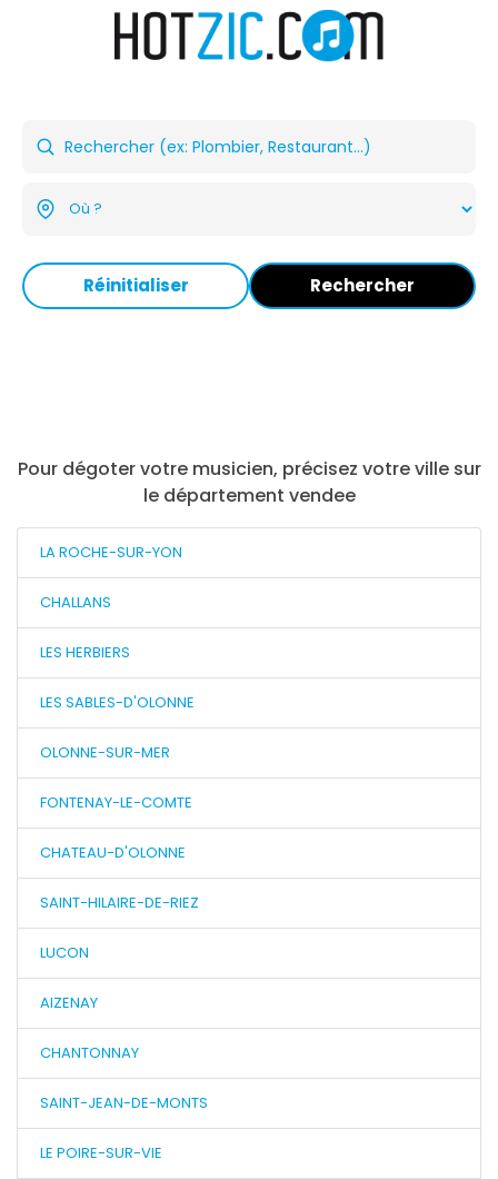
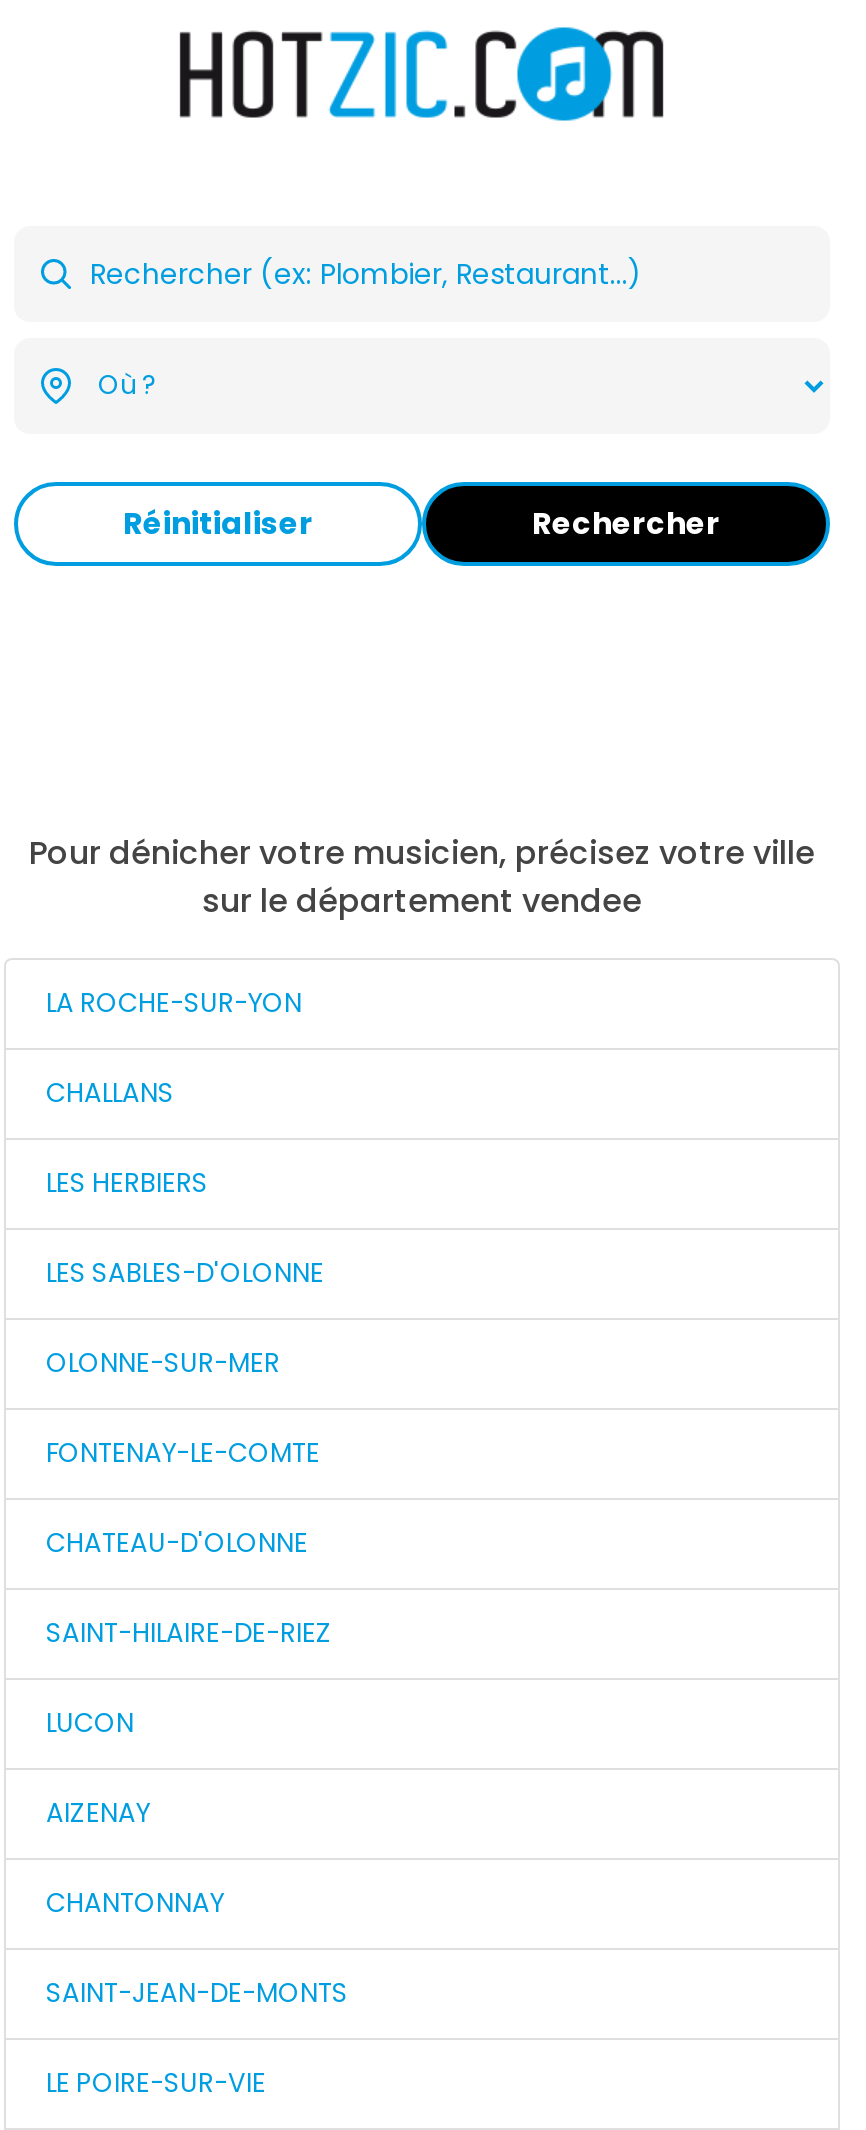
- Pour dégoter votre musicien, précisez votre ville sur
- le département vendee
+ Pour dénicher votre musicien, précisez votre ville
+ sur le département vendee
